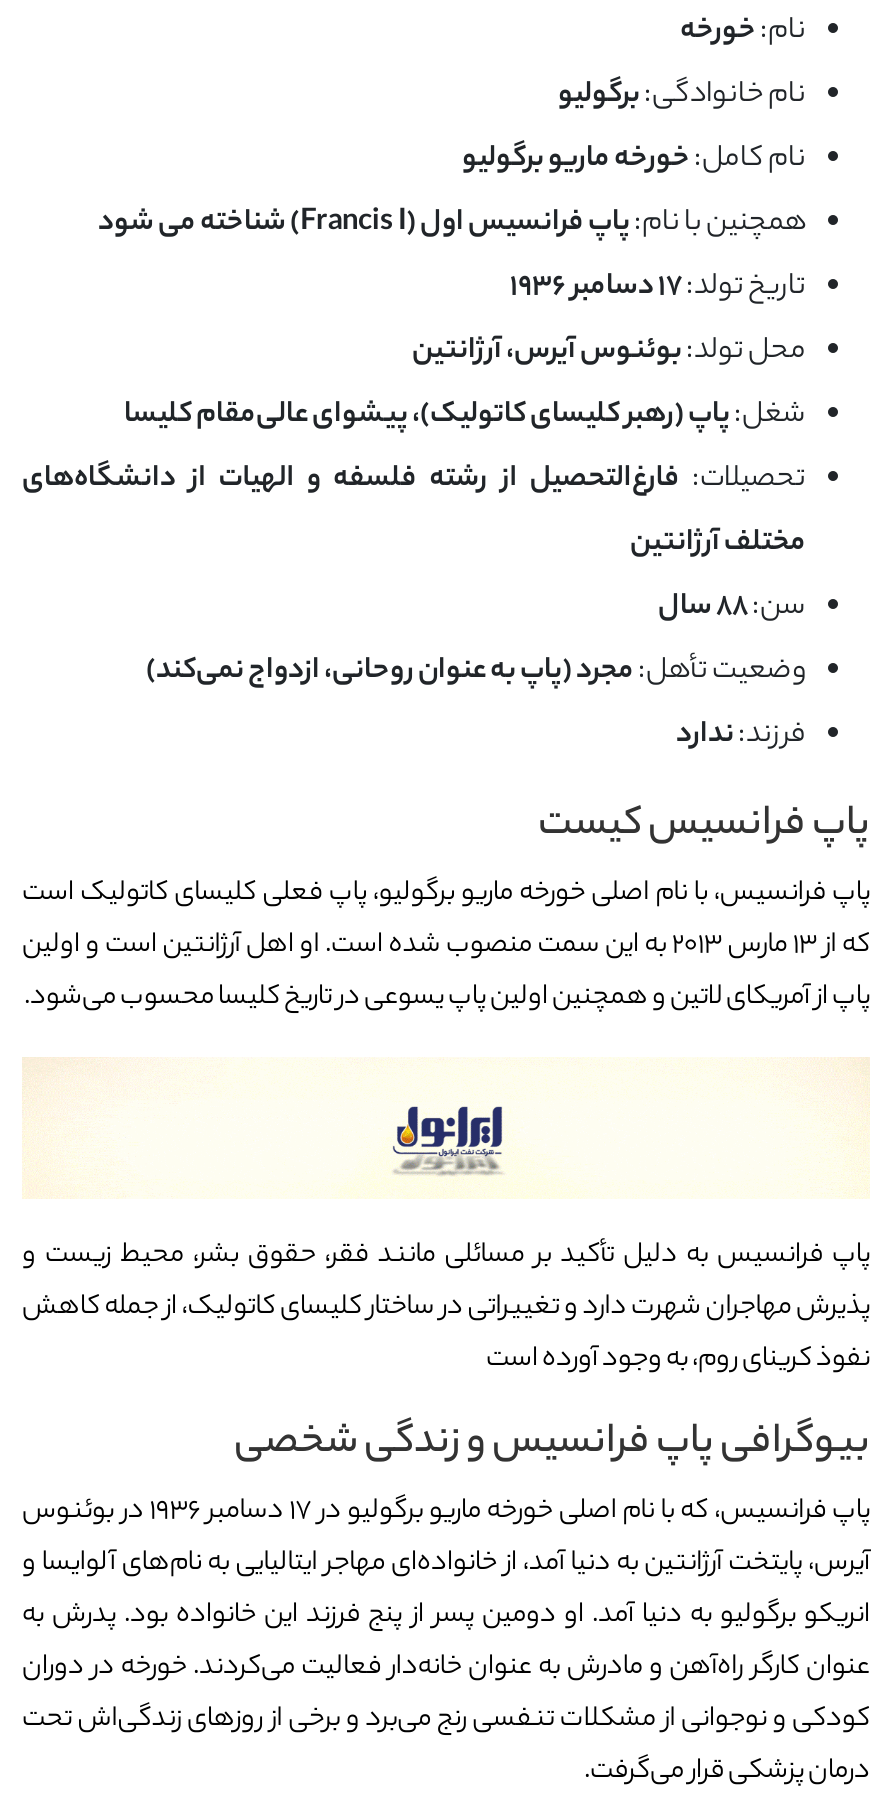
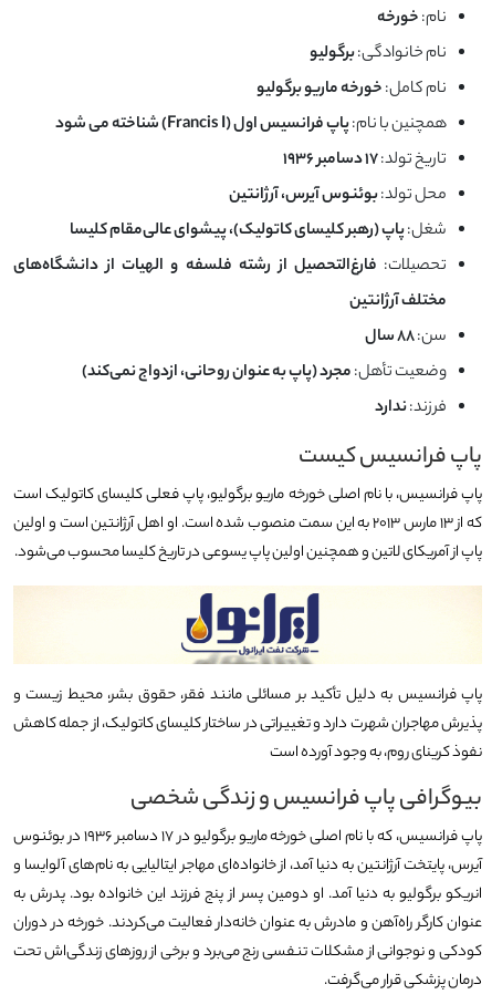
- [image]
+ [image]
